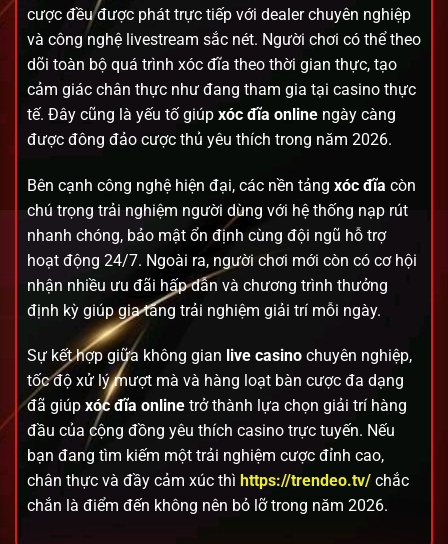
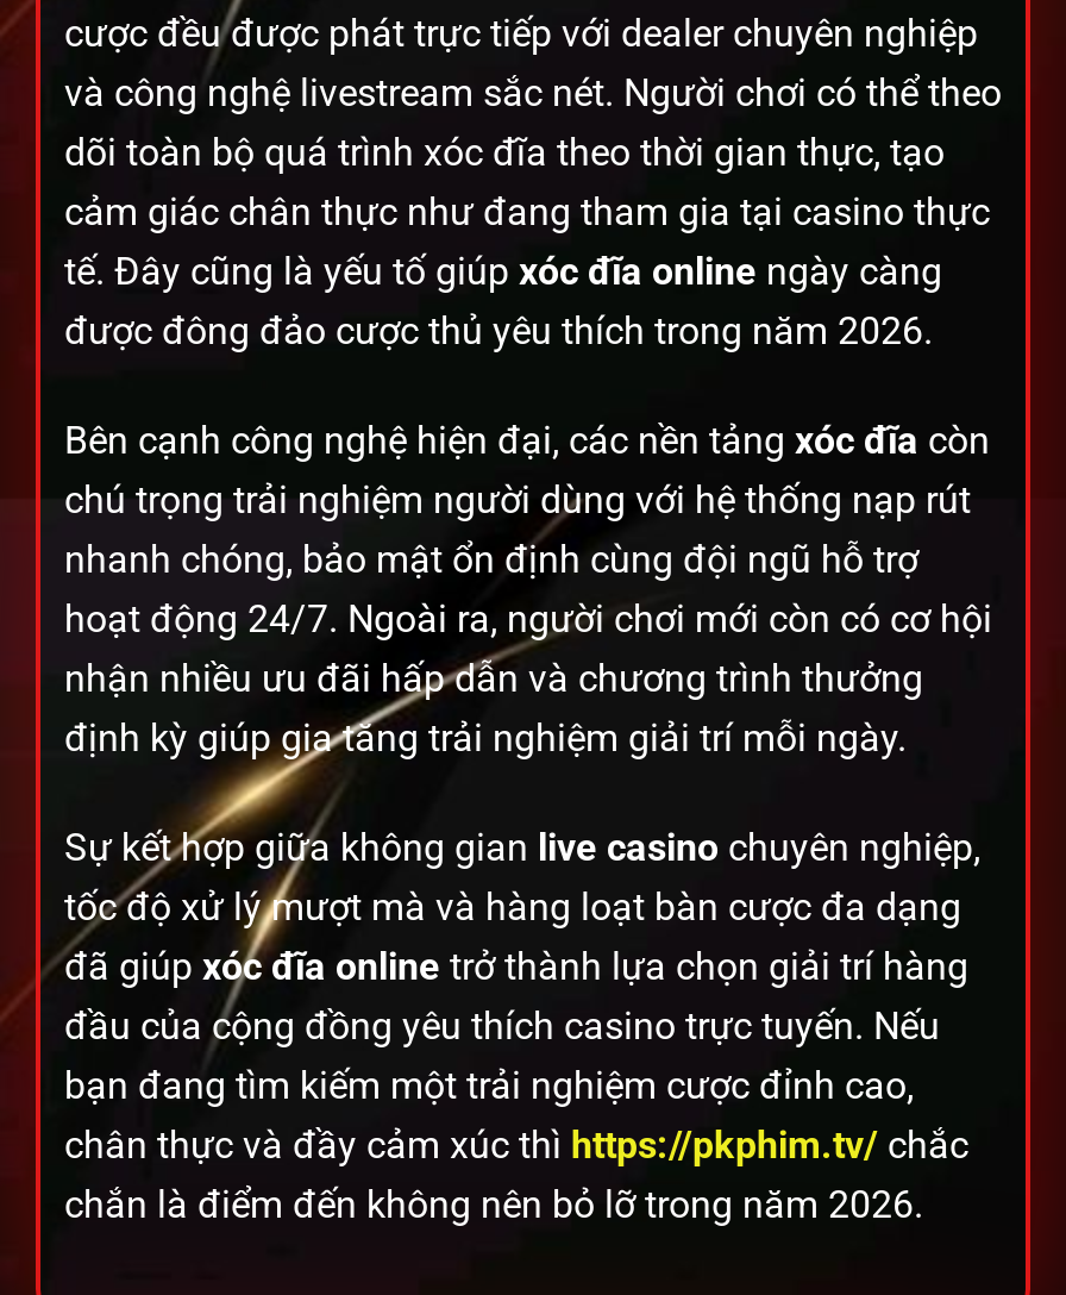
- chân thực và đầy cảm xúc thì https://trendeo.tv/ chắc
+ chân thực và đầy cảm xúc thì https://pkphim.tv/ chắc
